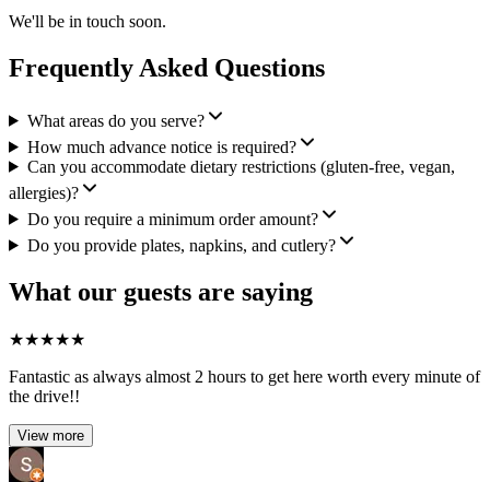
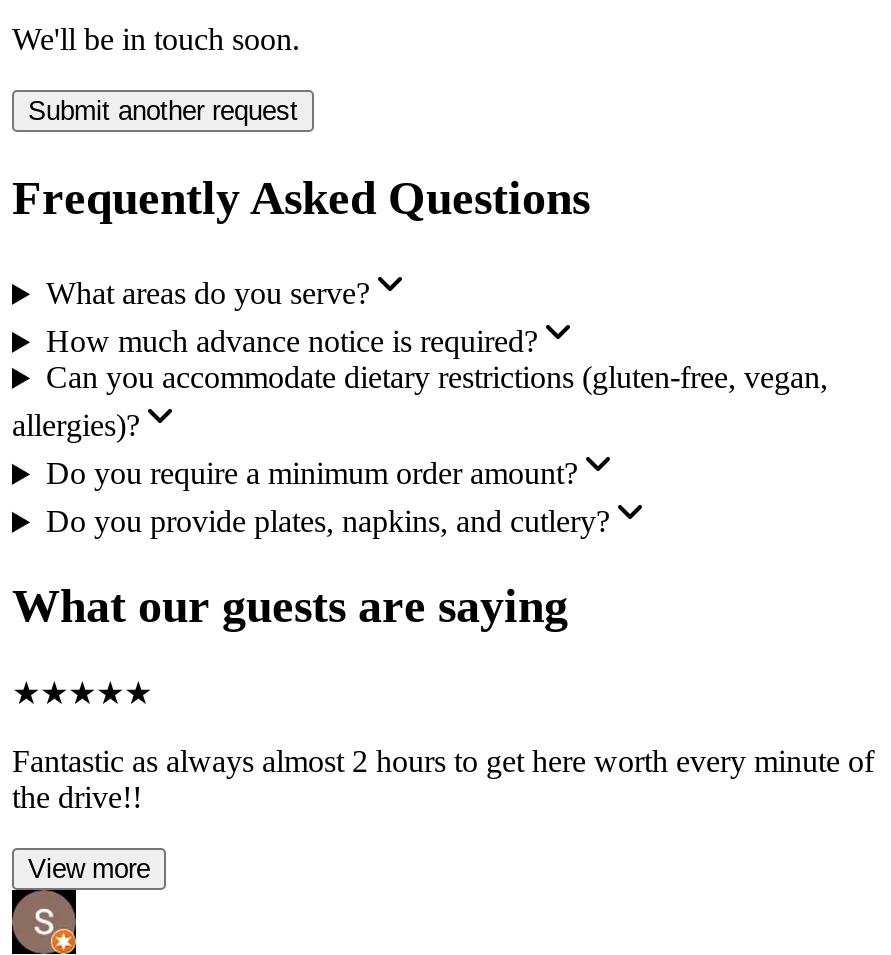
+ Submit another request
